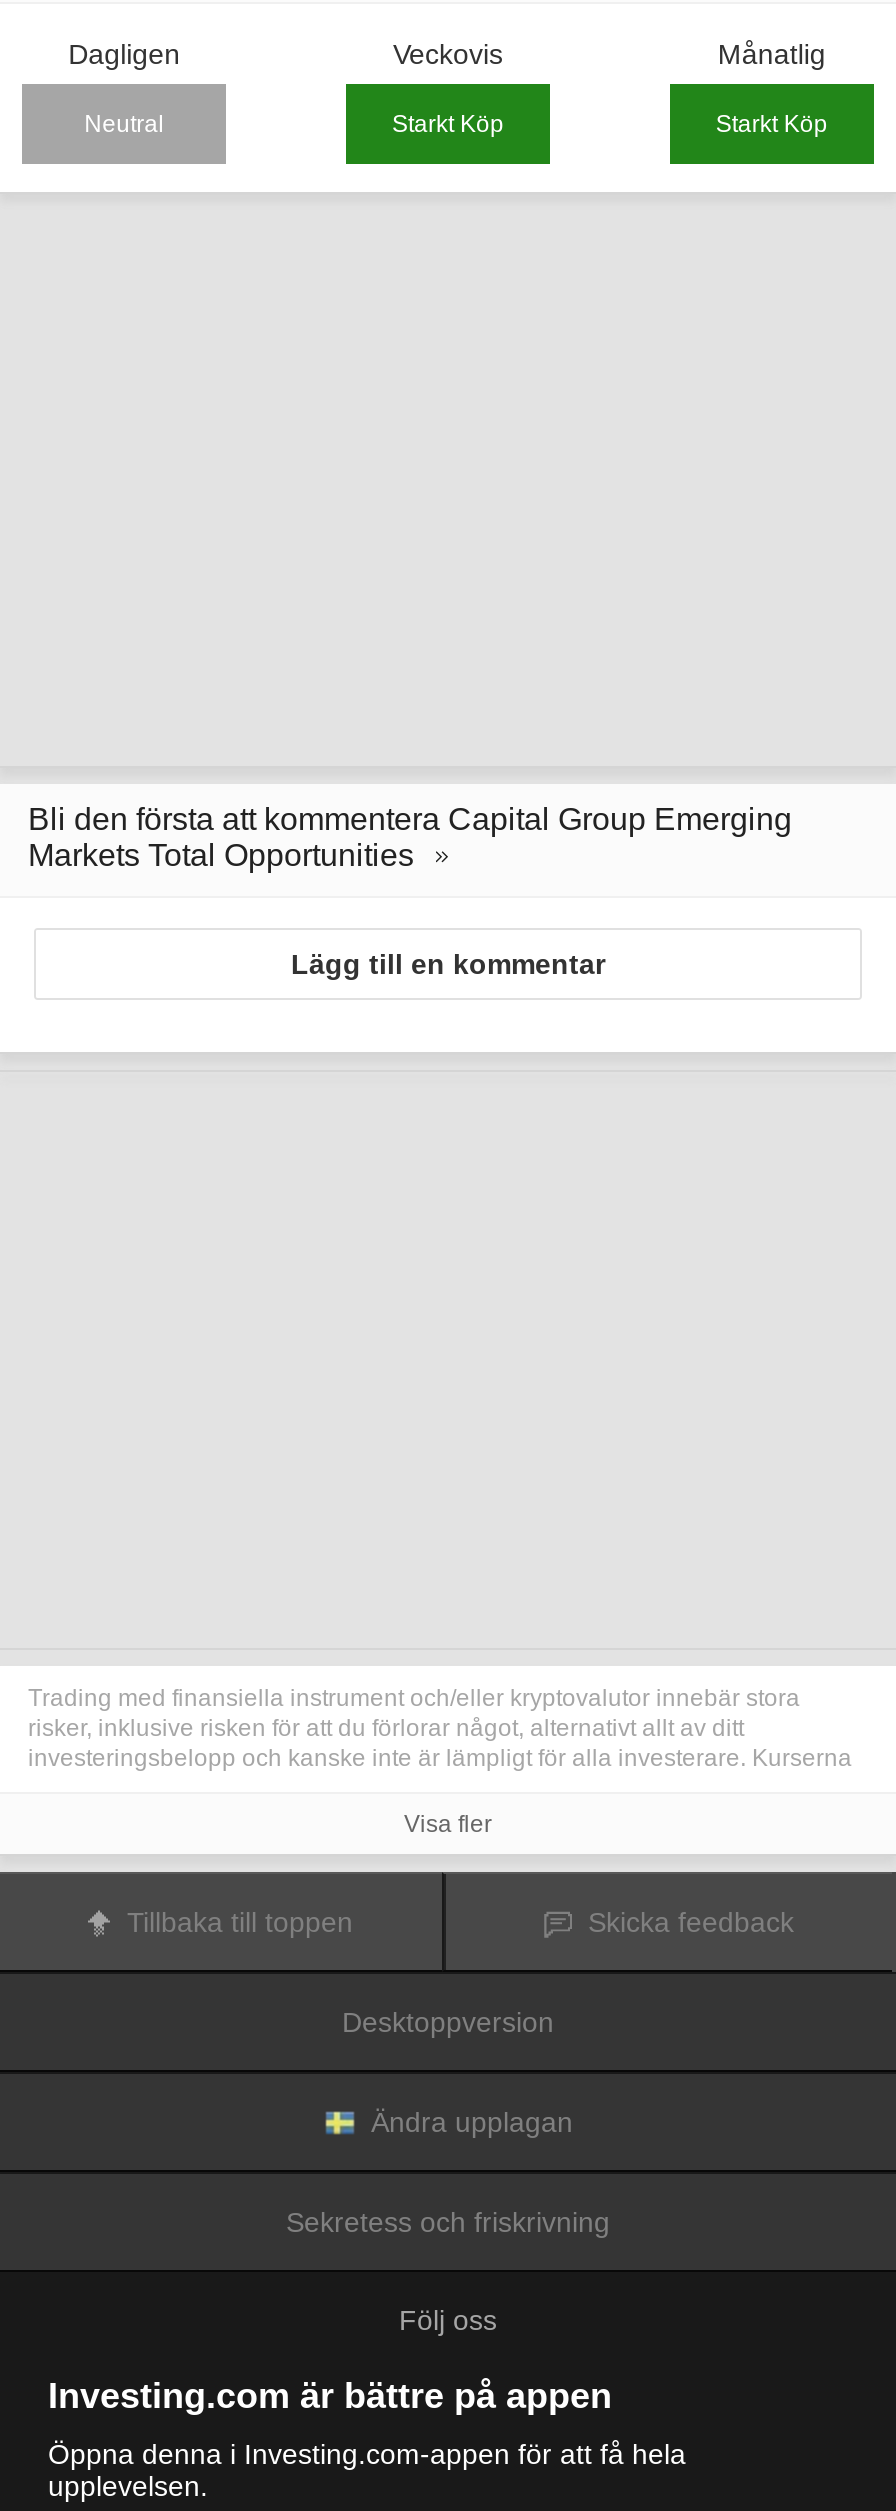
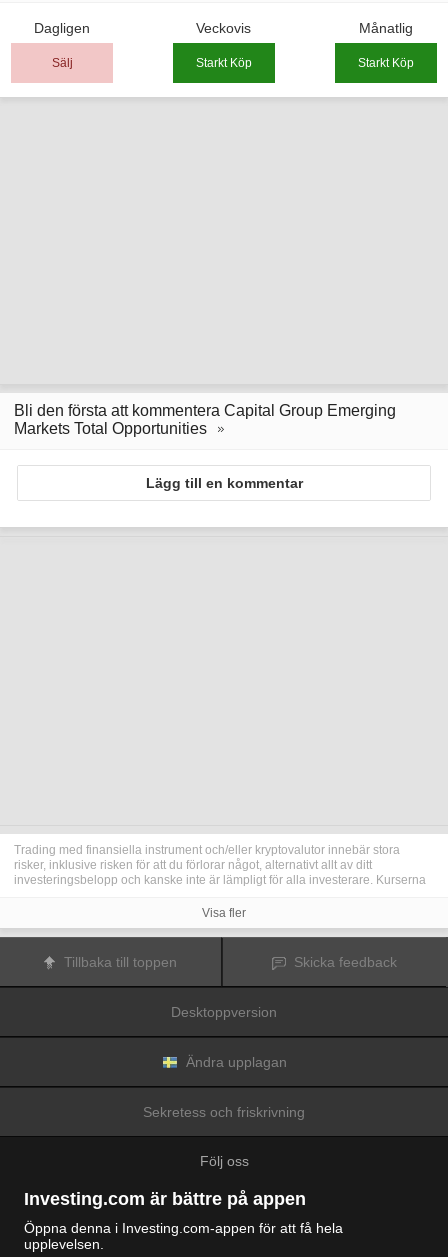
- Neutral
+ Sälj
